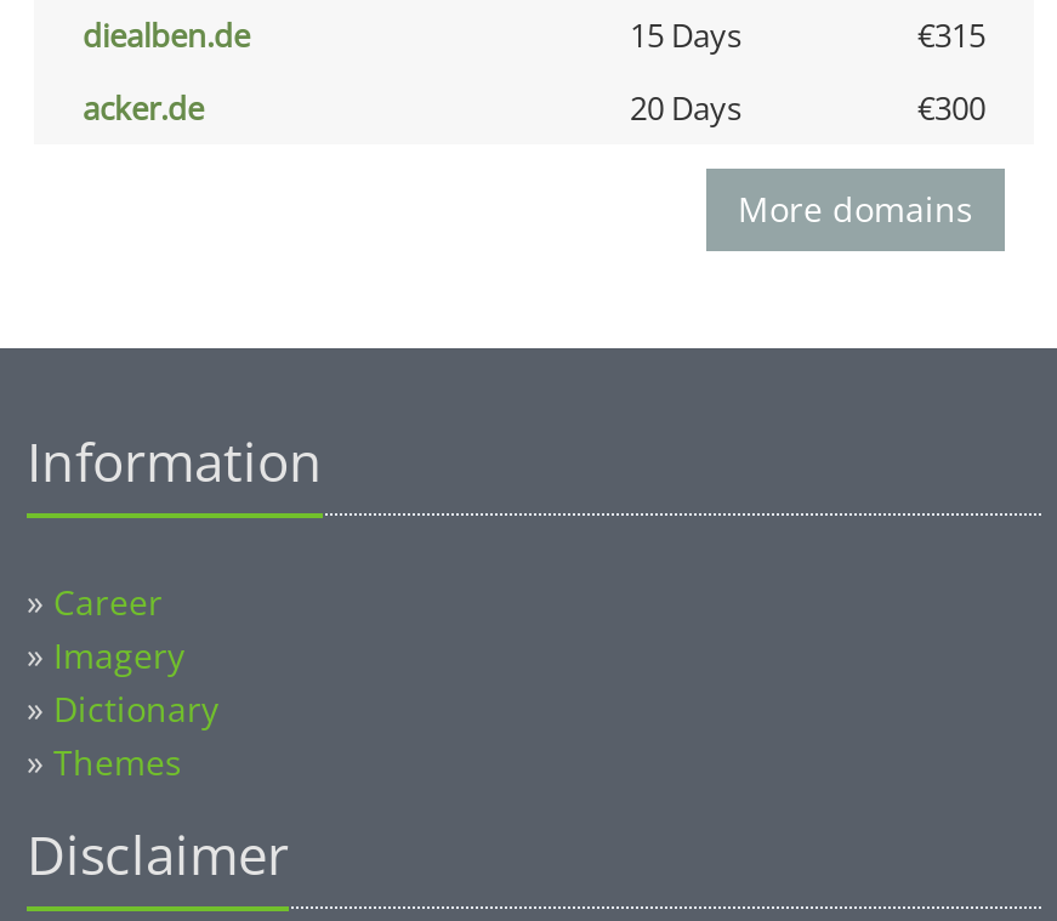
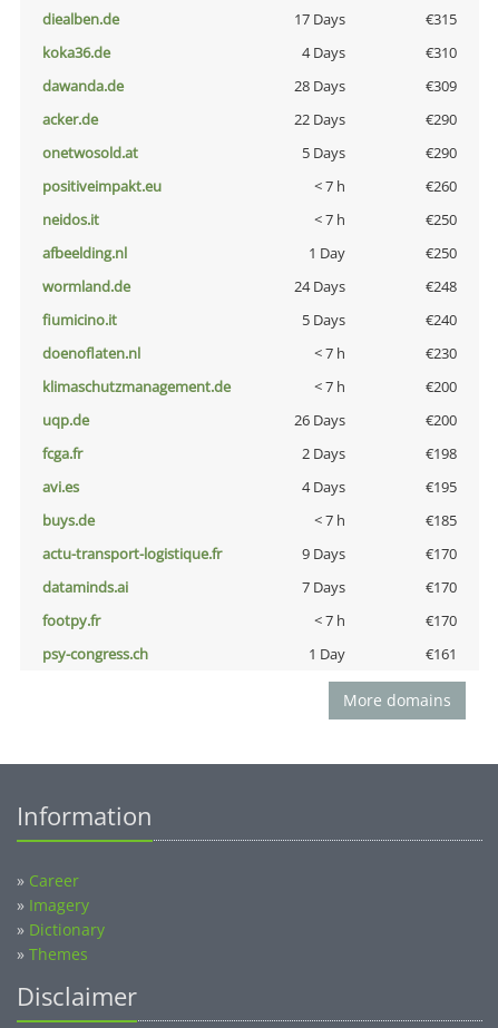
- 15 Days
+ 17 Days

+ koka36.de
+ 4 Days
+ €310
+ dawanda.de
+ 28 Days
+ €309

- 20 Days
- €300
+ 22 Days
+ €290
+ onetwosold.at
+ 5 Days
+ €290
+ positiveimpakt.eu
+ < 7 h
+ €260
+ neidos.it
+ < 7 h
+ €250
+ afbeelding.nl
+ 1 Day
+ €250
+ wormland.de
+ 24 Days
+ €248
+ fiumicino.it
+ 5 Days
+ €240
+ doenoflaten.nl
+ < 7 h
+ €230
+ klimaschutzmanagement.de
+ < 7 h
+ €200
+ uqp.de
+ 26 Days
+ €200
+ fcga.fr
+ 2 Days
+ €198
+ avi.es
+ 4 Days
+ €195
+ buys.de
+ < 7 h
+ €185
+ actu-transport-logistique.fr
+ 9 Days
+ €170
+ dataminds.ai
+ 7 Days
+ €170
+ footpy.fr
+ < 7 h
+ €170
+ psy-congress.ch
+ 1 Day
+ €161
